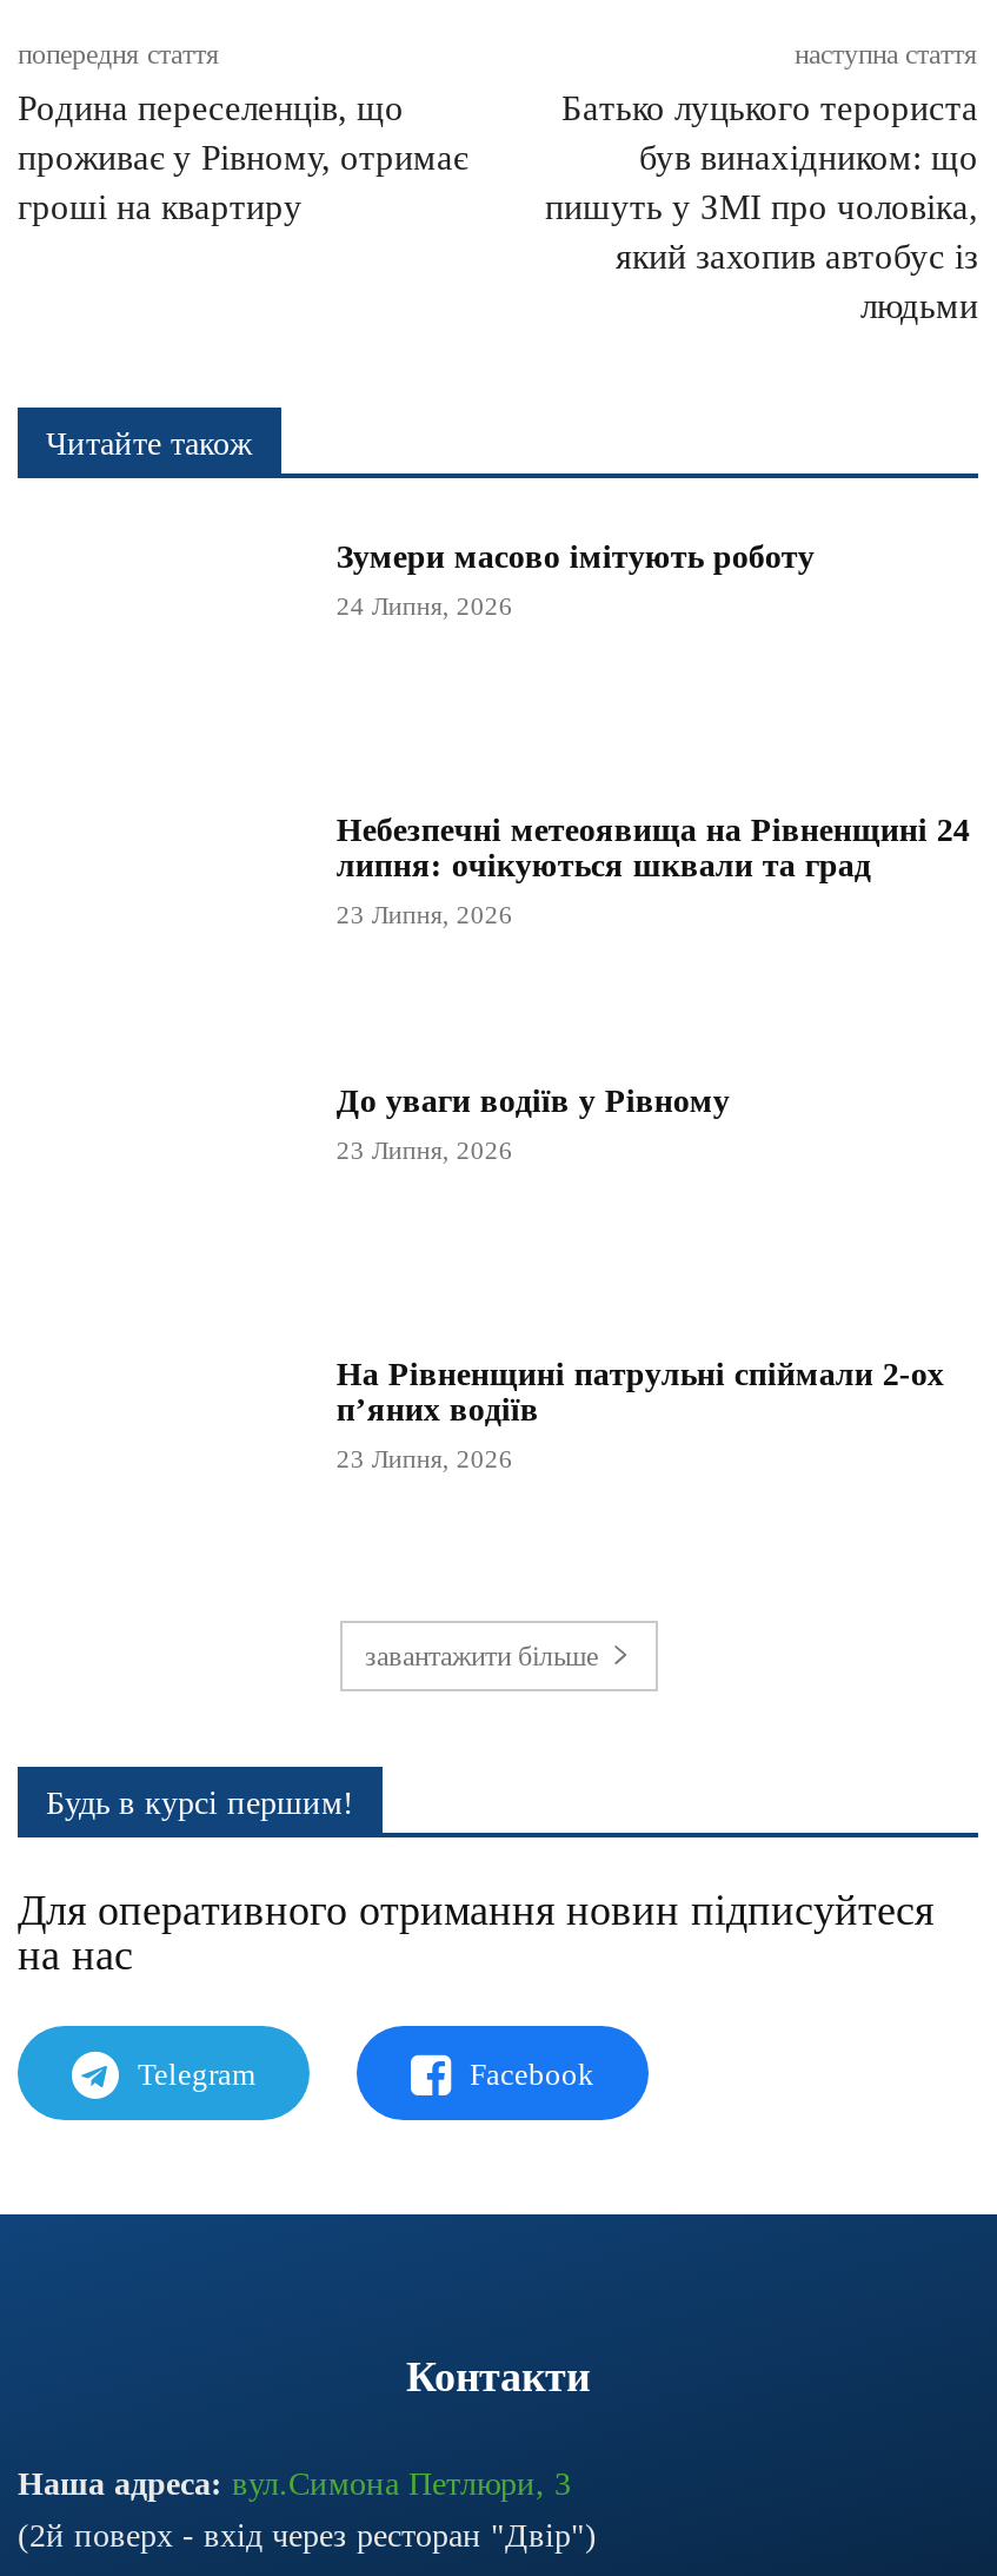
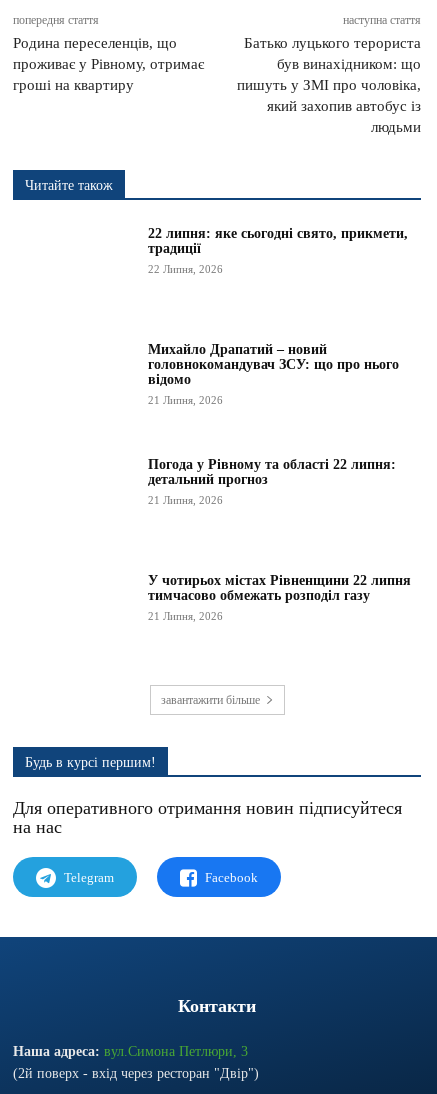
- Зумери масово імітують роботу
+ 22 липня: яке сьогодні свято, прикмети,
+ традиції

- 24 Липня, 2026
+ 22 Липня, 2026

- Небезпечні метеоявища на Рівненщині 24
- липня: очікуються шквали та град
+ Михайло Драпатий – новий
+ головнокомандувач ЗСУ: що про нього
+ відомо

- 23 Липня, 2026
+ 21 Липня, 2026

- До уваги водіїв у Рівному
+ Погода у Рівному та області 22 липня:
+ детальний прогноз

- 23 Липня, 2026
+ 21 Липня, 2026

- На Рівненщині патрульні спіймали 2-ох
- п’яних водіїв
+ У чотирьох містах Рівненщини 22 липня
+ тимчасово обмежать розподіл газу

- 23 Липня, 2026
+ 21 Липня, 2026
